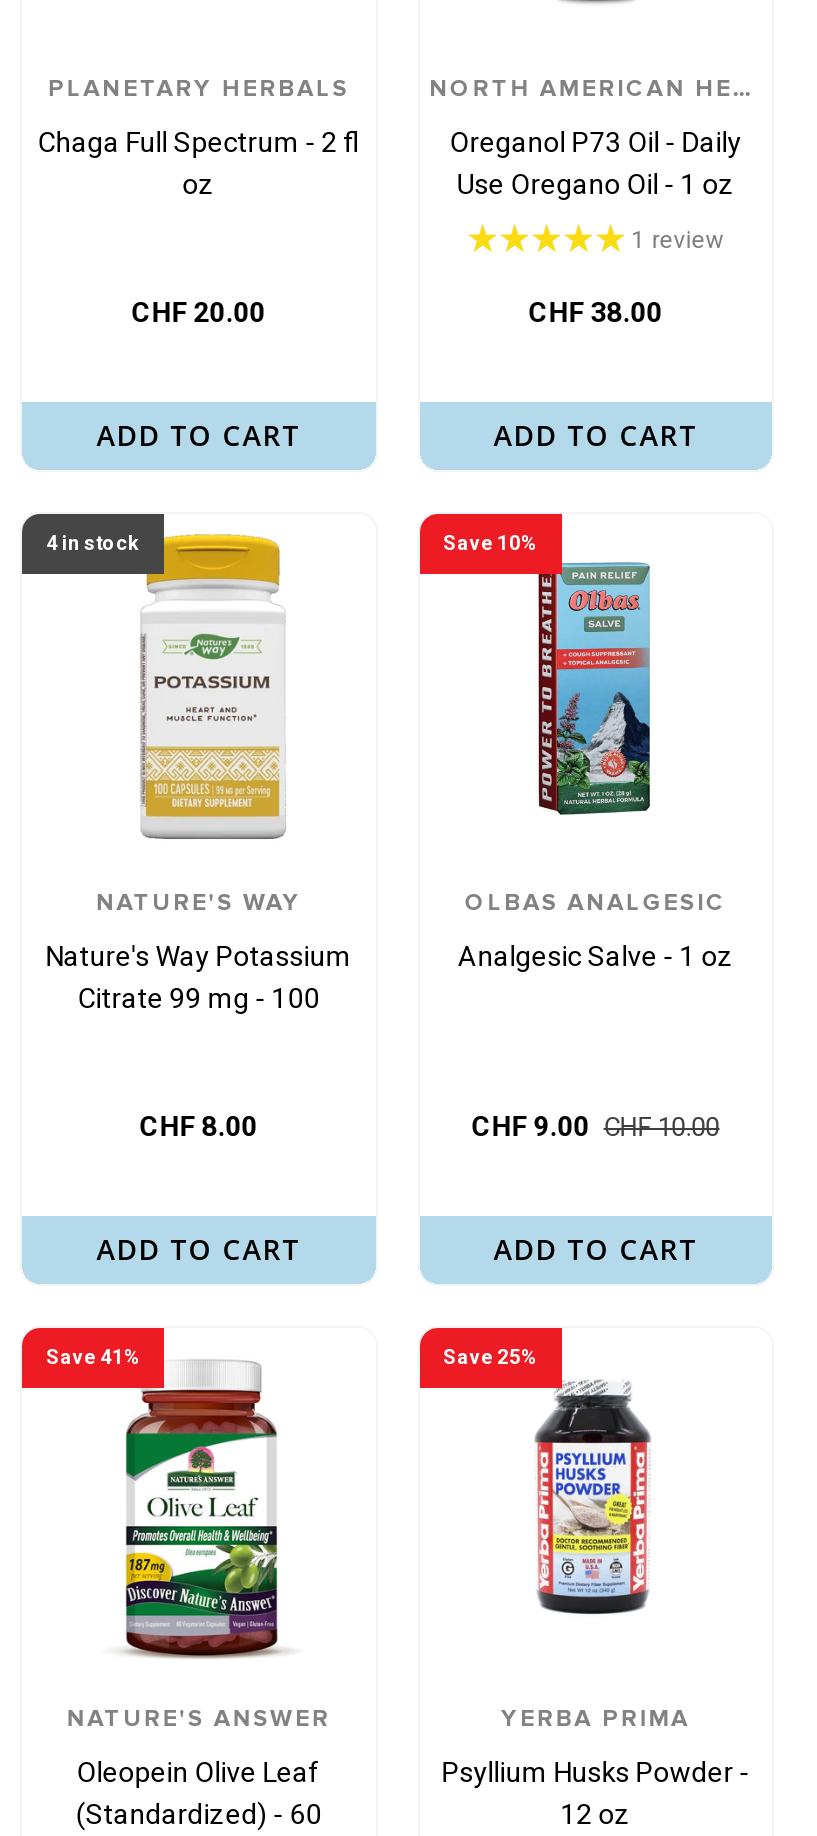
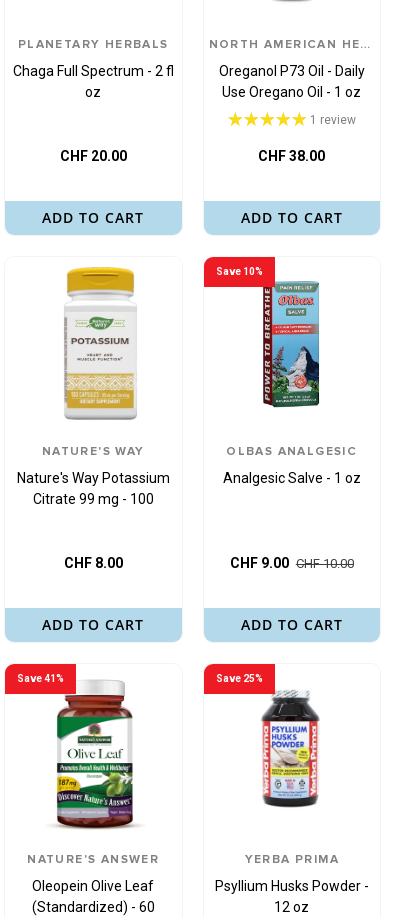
- 4 in stock
